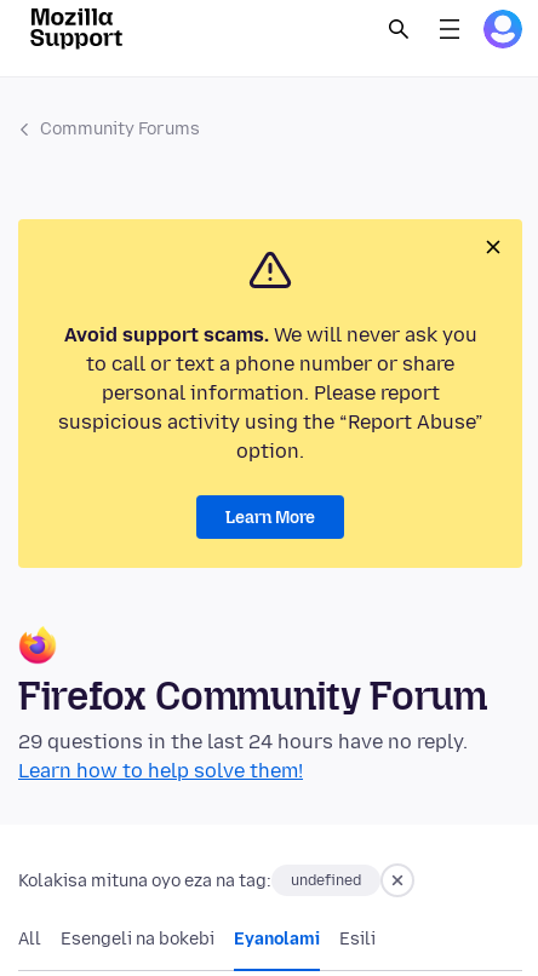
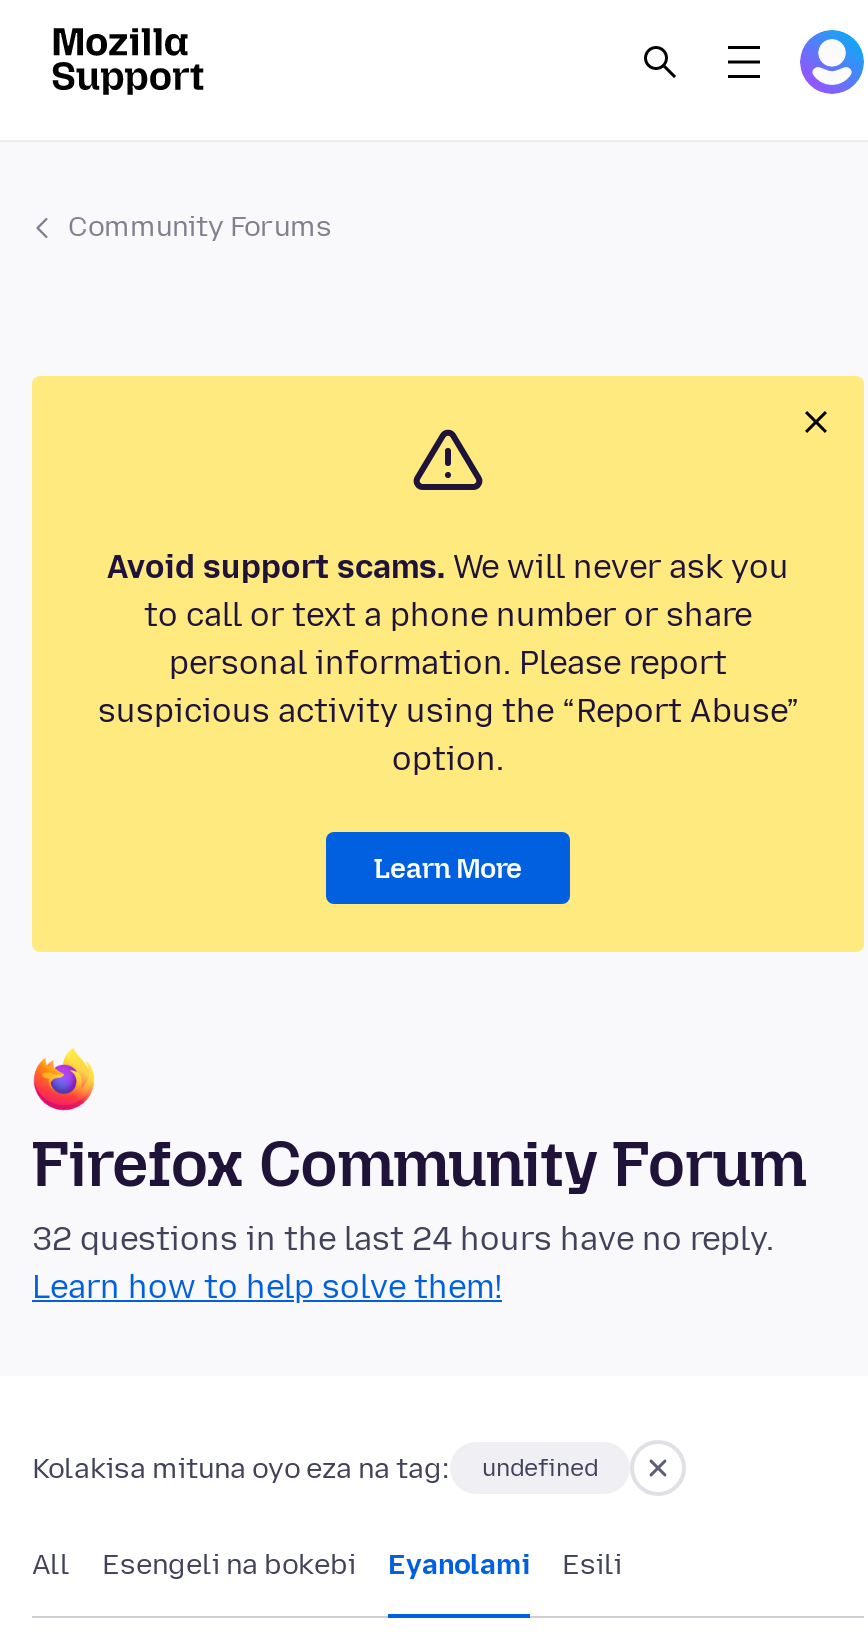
- 29 questions in the last 24 hours have no reply.
+ 32 questions in the last 24 hours have no reply.
